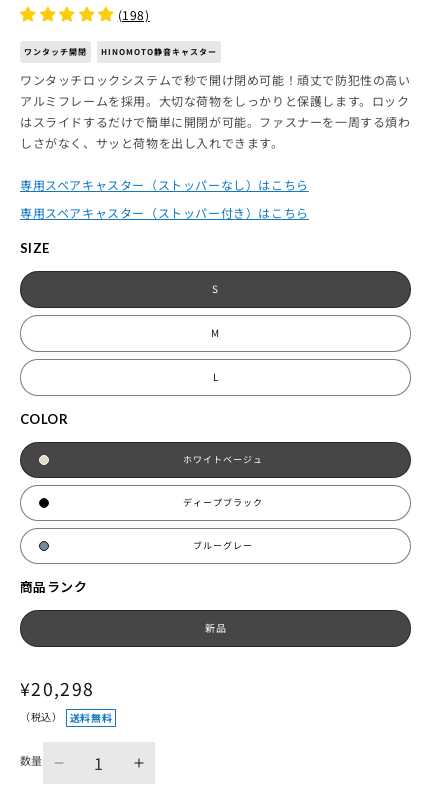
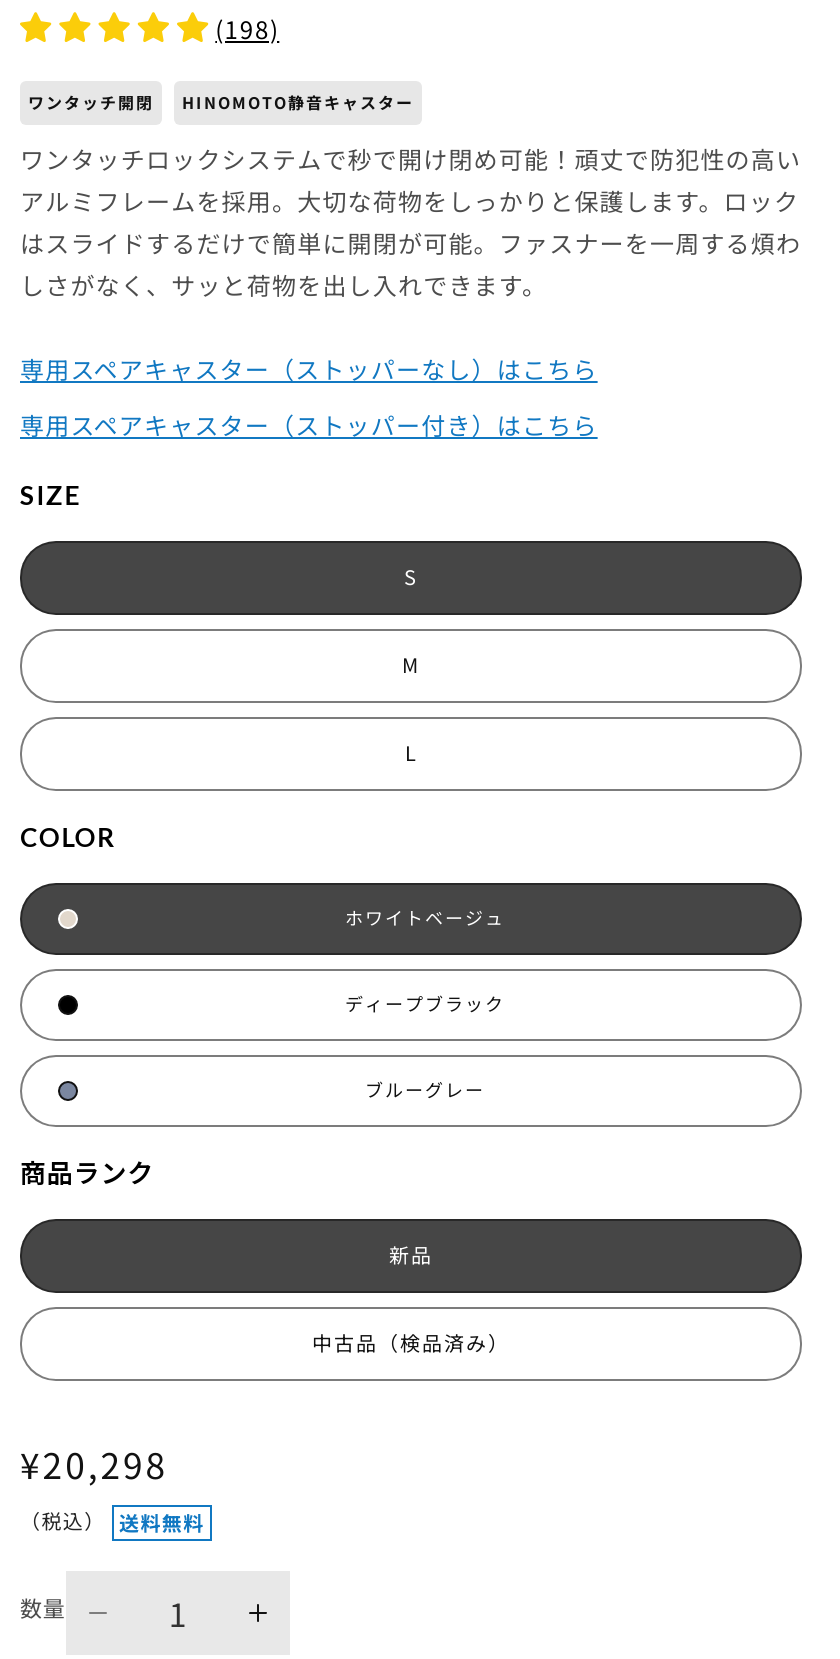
+ 中古品（検品済み）
